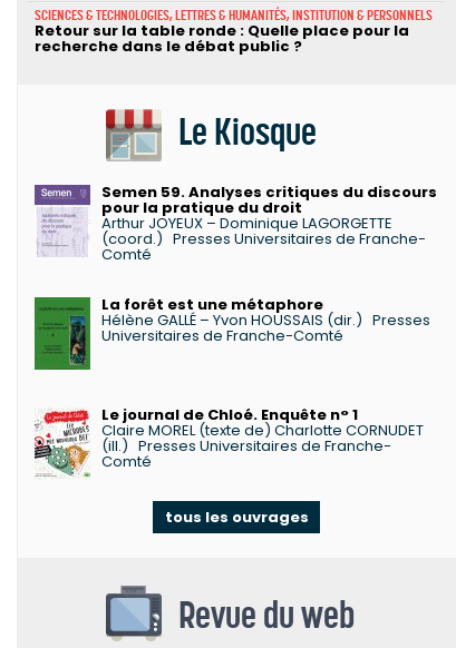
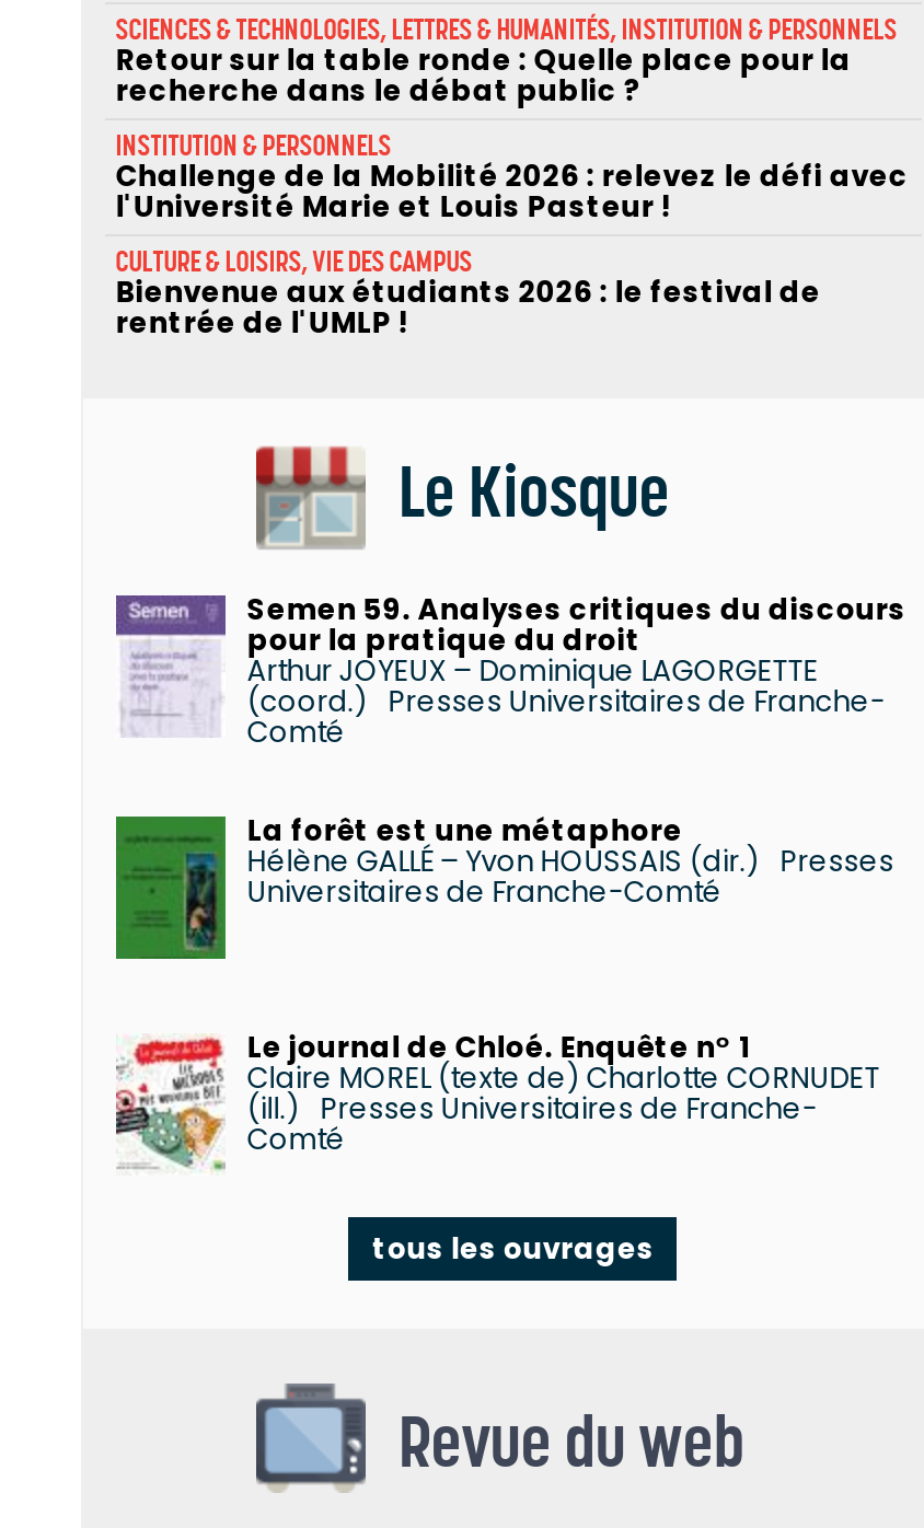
+ INSTITUTION & PERSONNELS
+ Challenge de la Mobilité 2026 : relevez le défi avec
+ l'Université Marie et Louis Pasteur !
+ CULTURE & LOISIRS, VIE DES CAMPUS
+ Bienvenue aux étudiants 2026 : le festival de
+ rentrée de l'UMLP !
